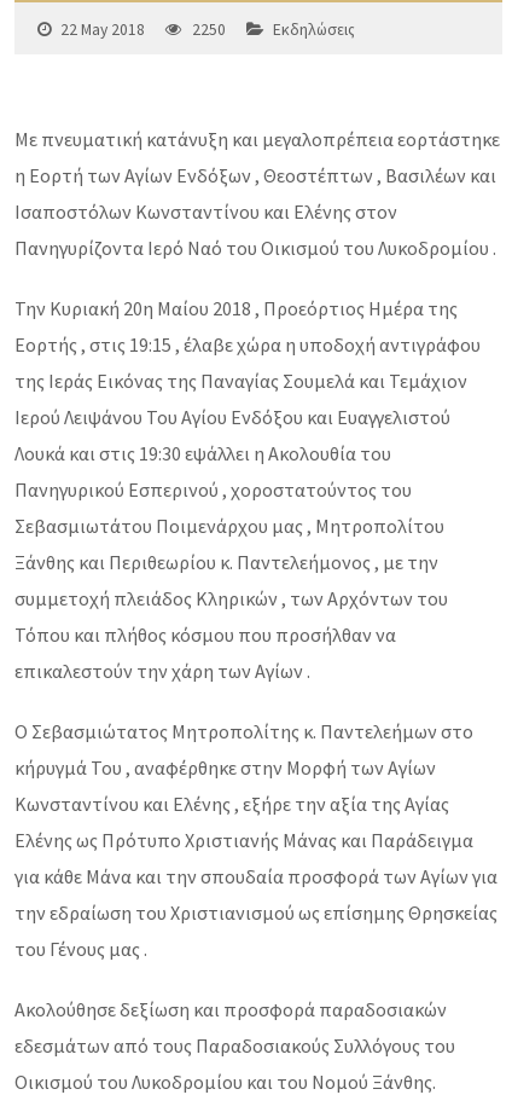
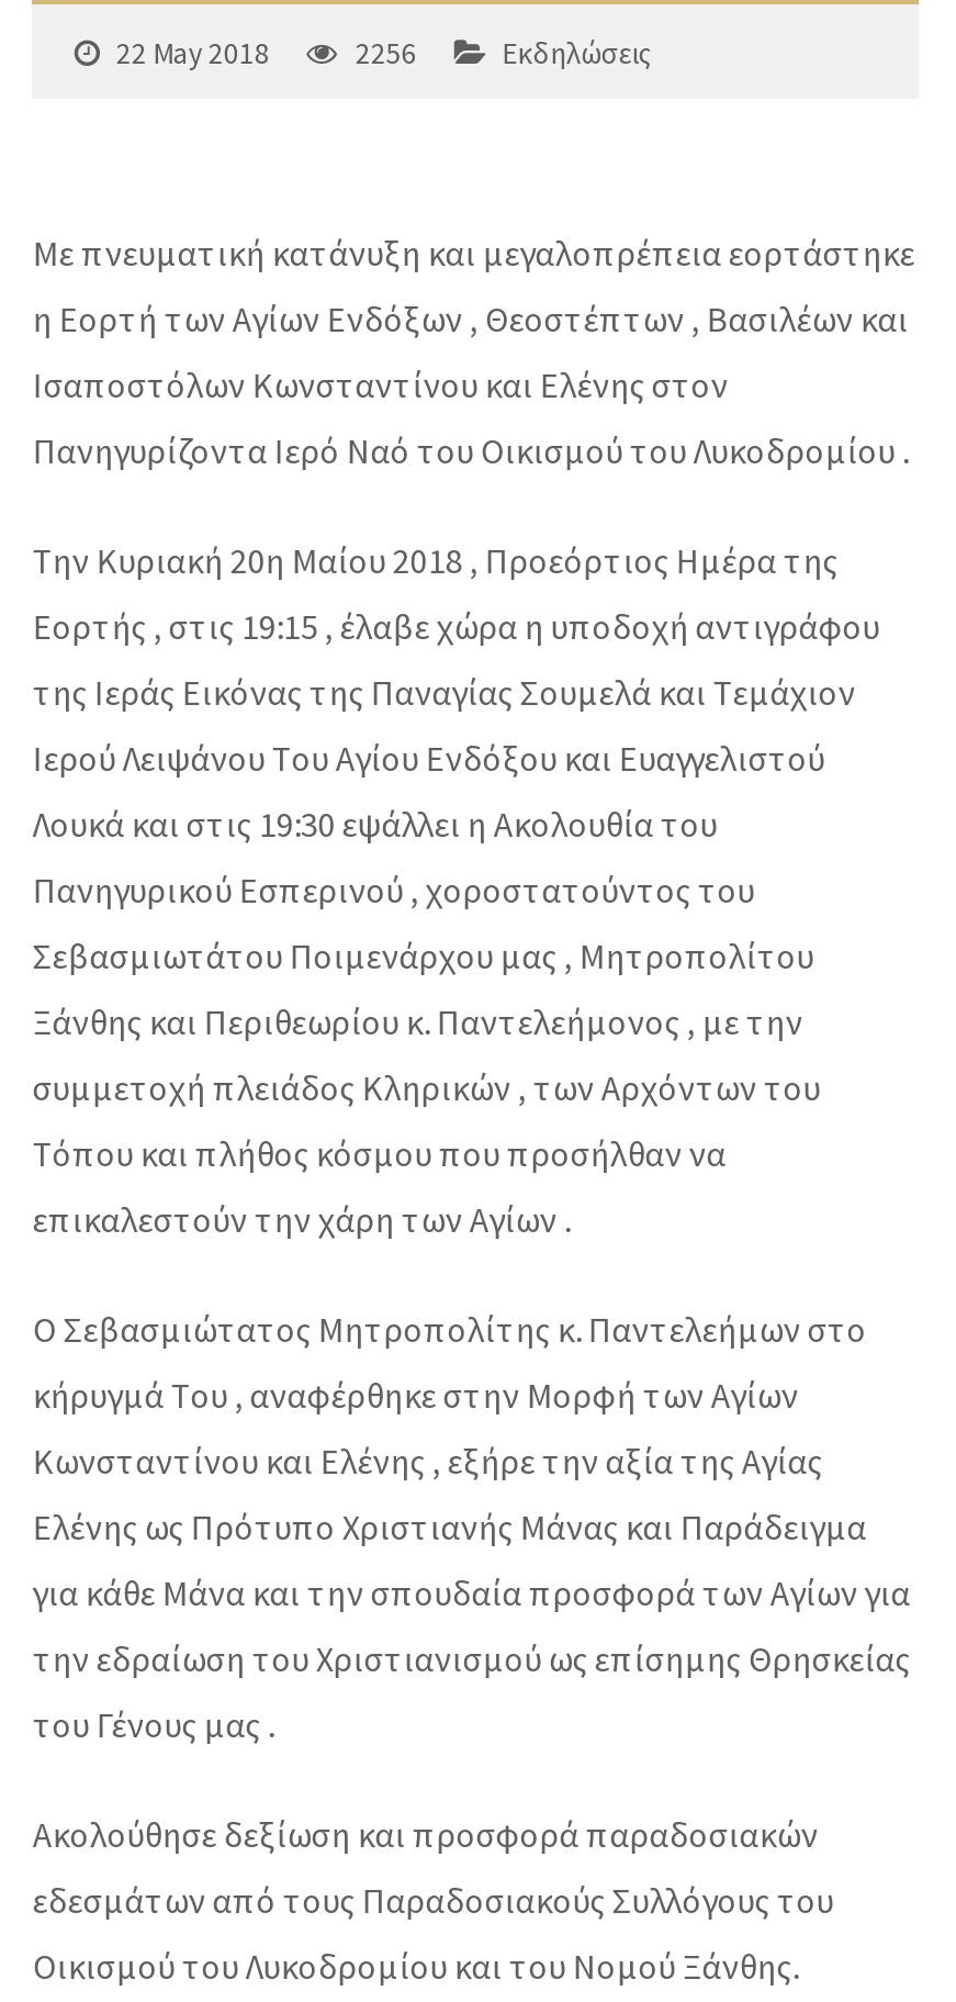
- 2250
+ 2256
